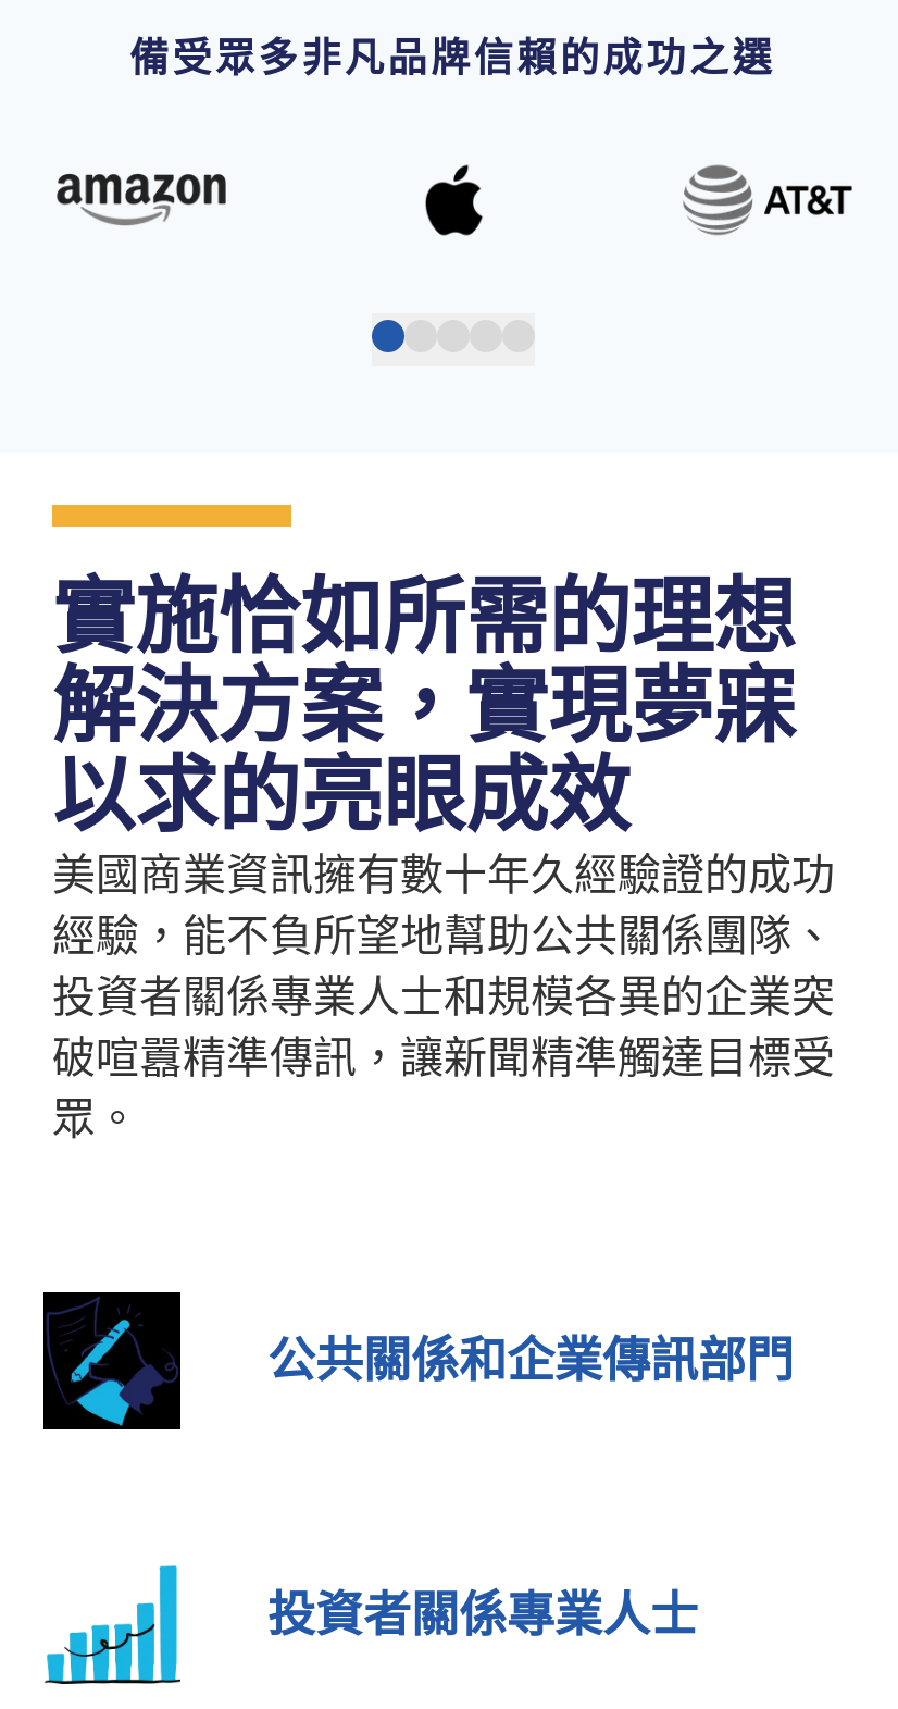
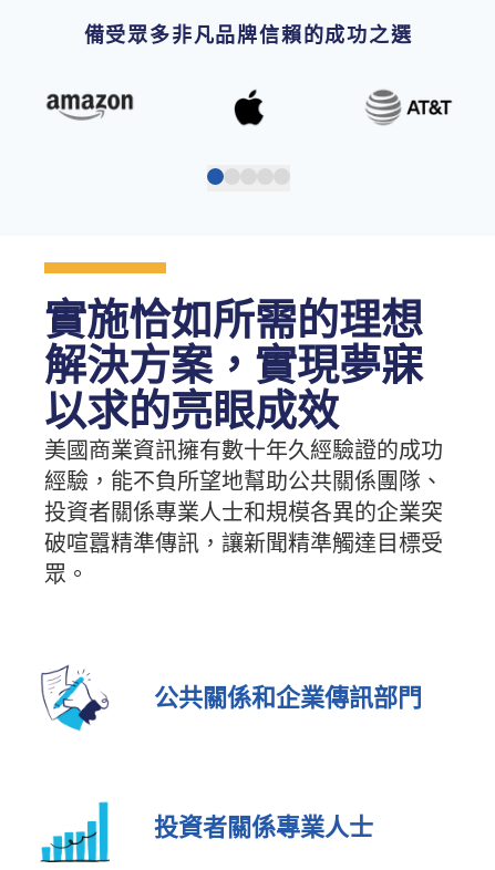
- [image]
+ [image]
